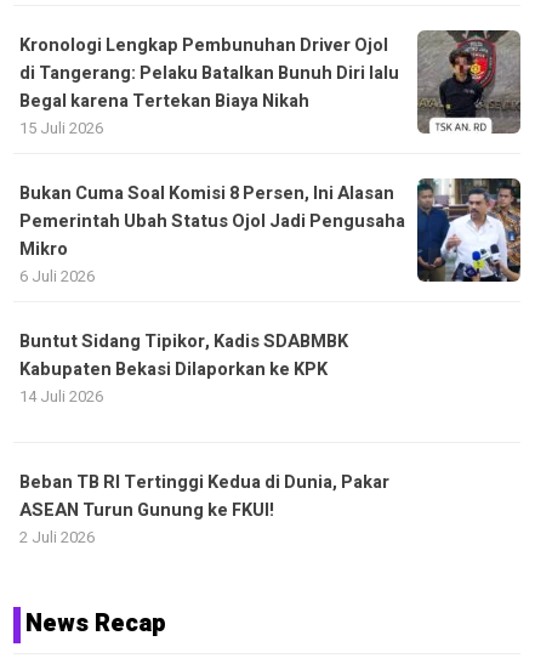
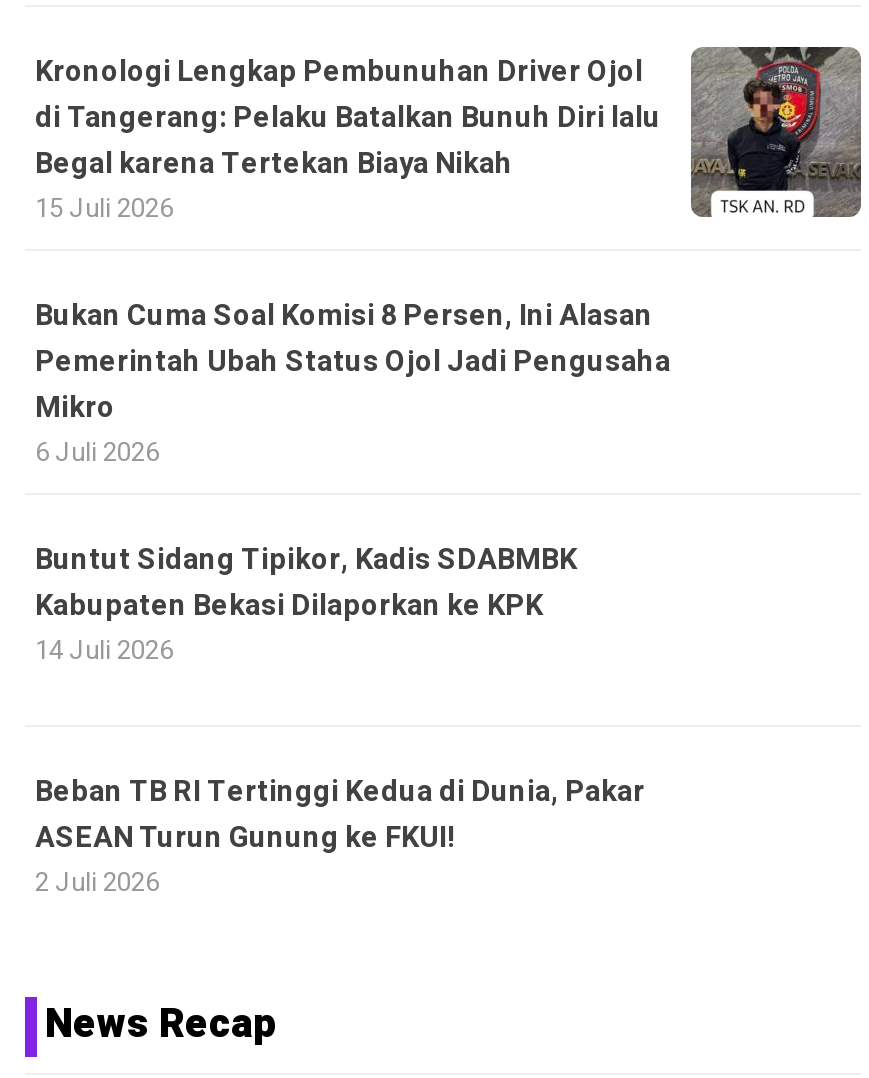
- [image]
